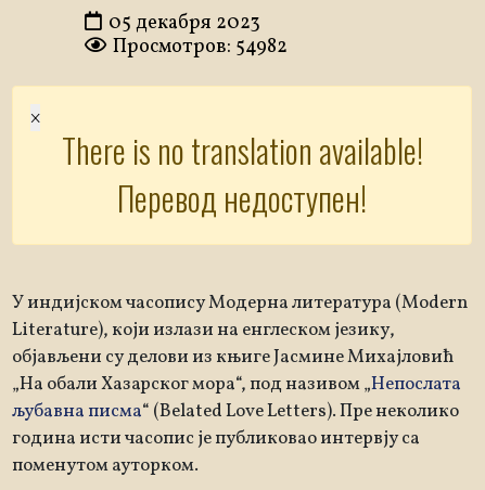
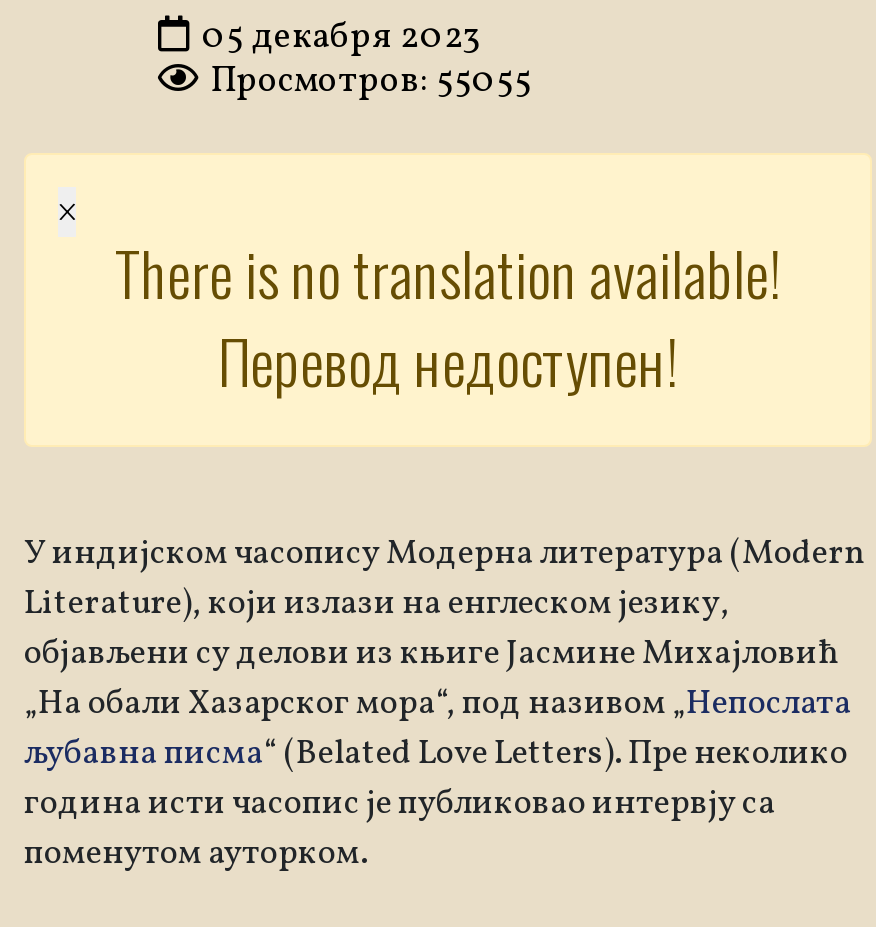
- Просмотров: 54982
+ Просмотров: 55055
